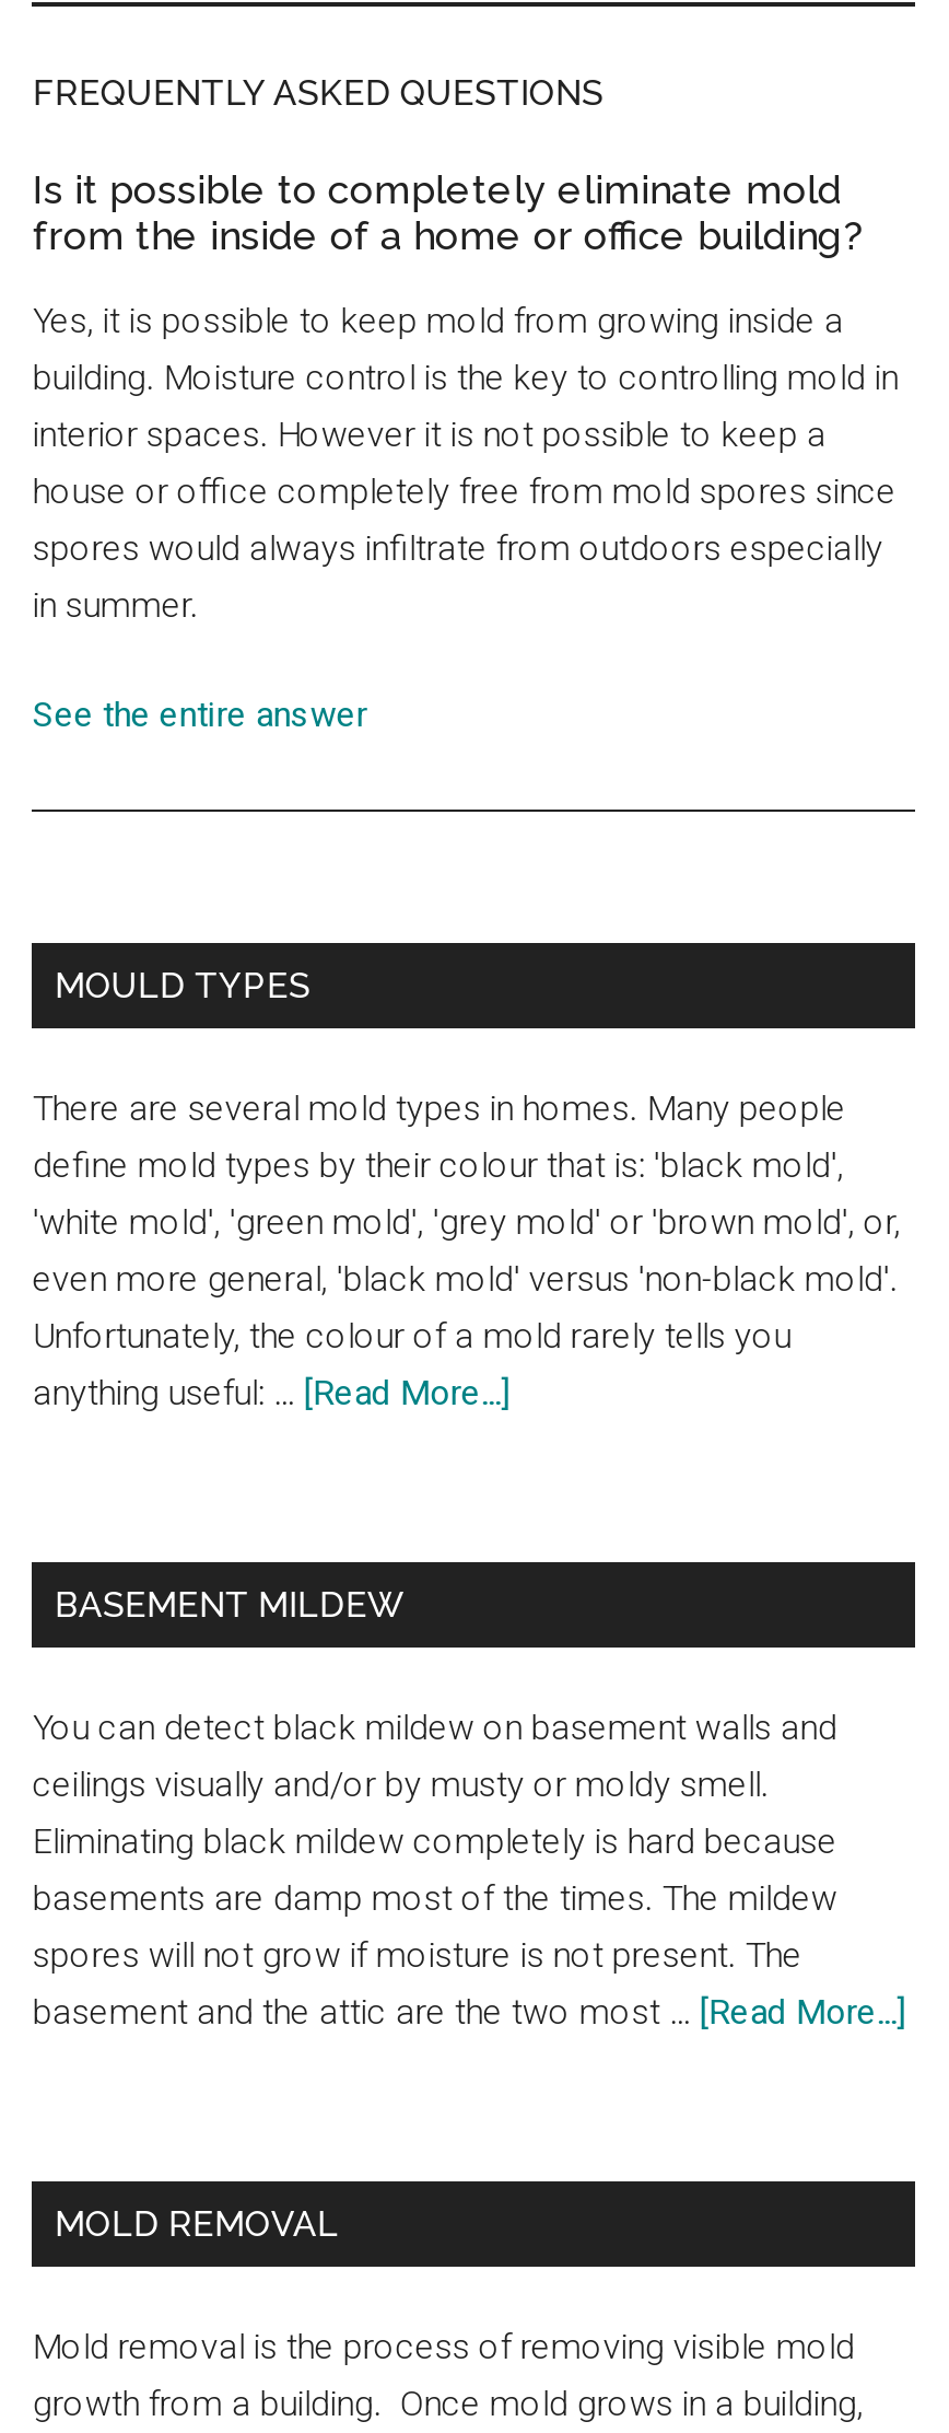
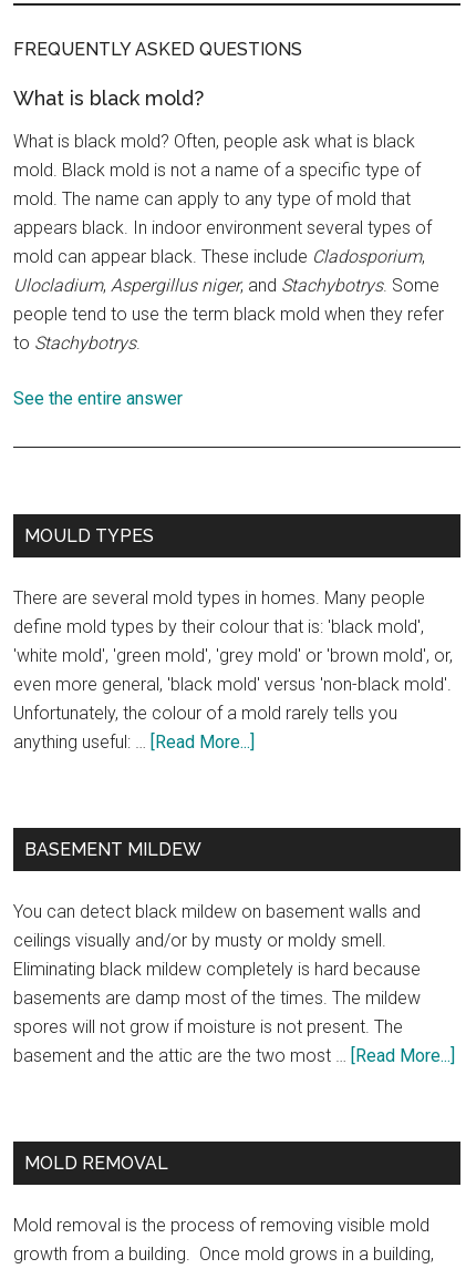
- Is it possible to completely eliminate mold
- from the inside of a home or office building?
+ What is black mold?

- Yes, it is possible to keep mold from growing inside a
- building. Moisture control is the key to controlling mold in
- interior spaces. However it is not possible to keep a
- house or office completely free from mold spores since
- spores would always infiltrate from outdoors especially
- in summer.
+ What is black mold? Often, people ask what is black
+ mold. Black mold is not a name of a specific type of
+ mold. The name can apply to any type of mold that
+ appears black. In indoor environment several types of
+ mold can appear black. These include Cladosporium,
+ Ulocladium, Aspergillus niger, and Stachybotrys. Some
+ people tend to use the term black mold when they refer
+ to Stachybotrys.
